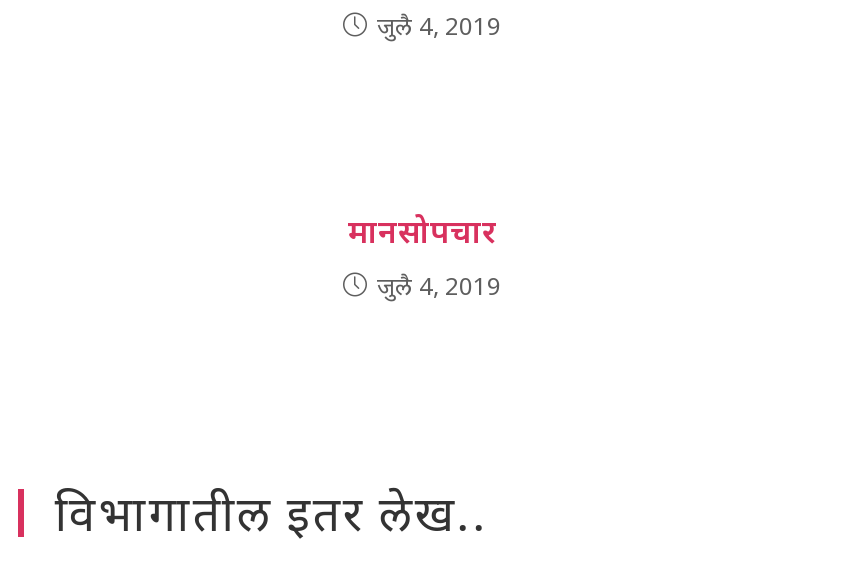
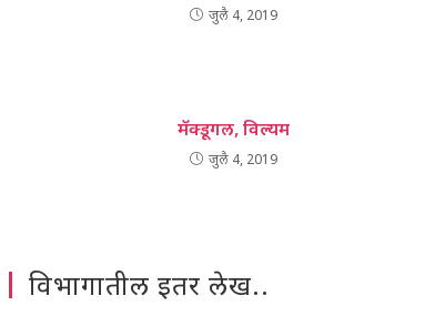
- मानसोपचार
+ मॅक्डूगल, विल्यम
